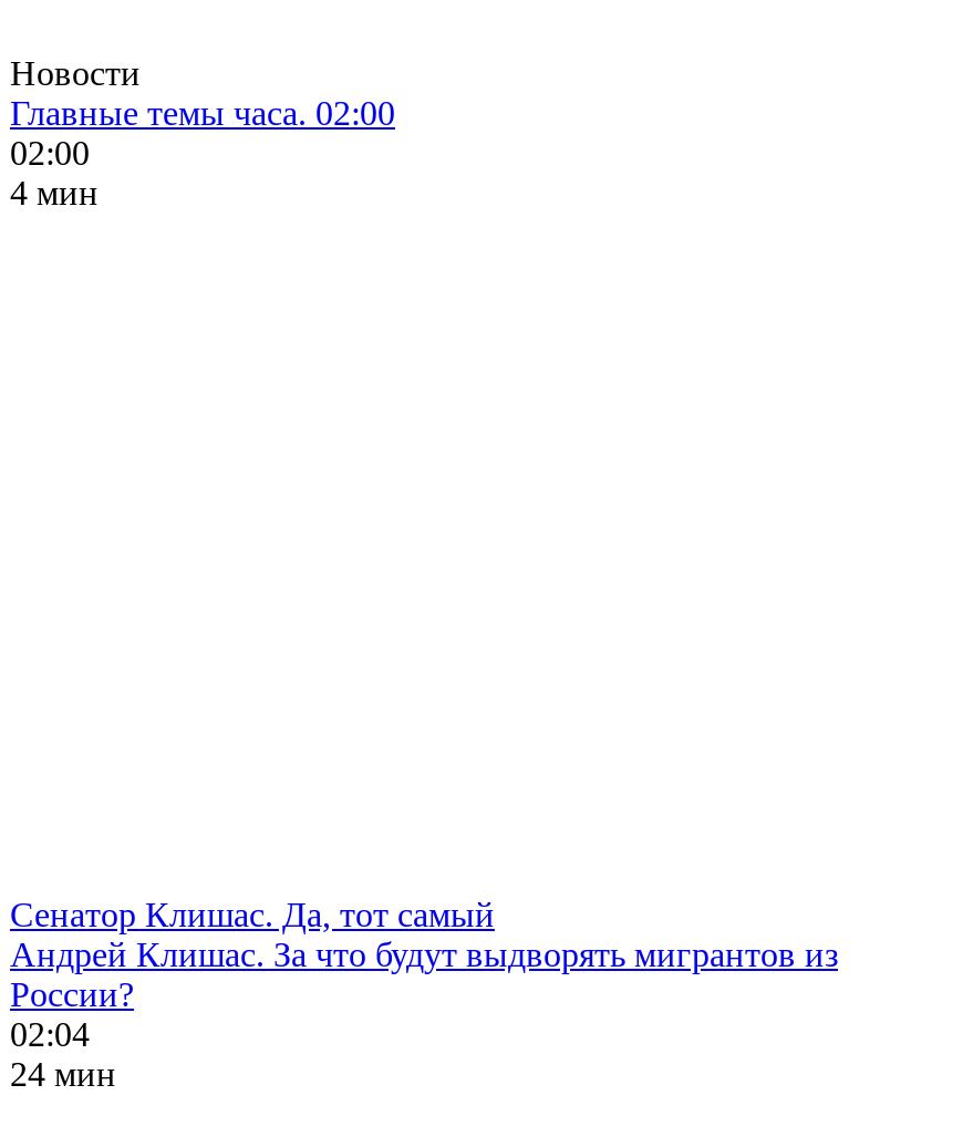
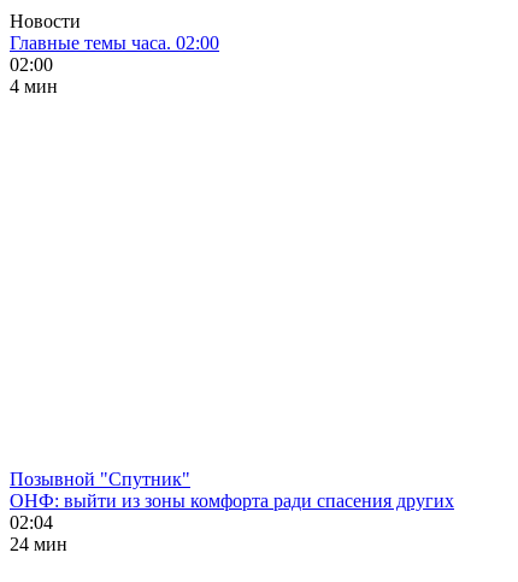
- Сенатор Клишас. Да, тот самый
- Андрей Клишас. За что будут выдворять мигрантов из
- России?
+ Позывной "Спутник"
+ ОНФ: выйти из зоны комфорта ради спасения других
